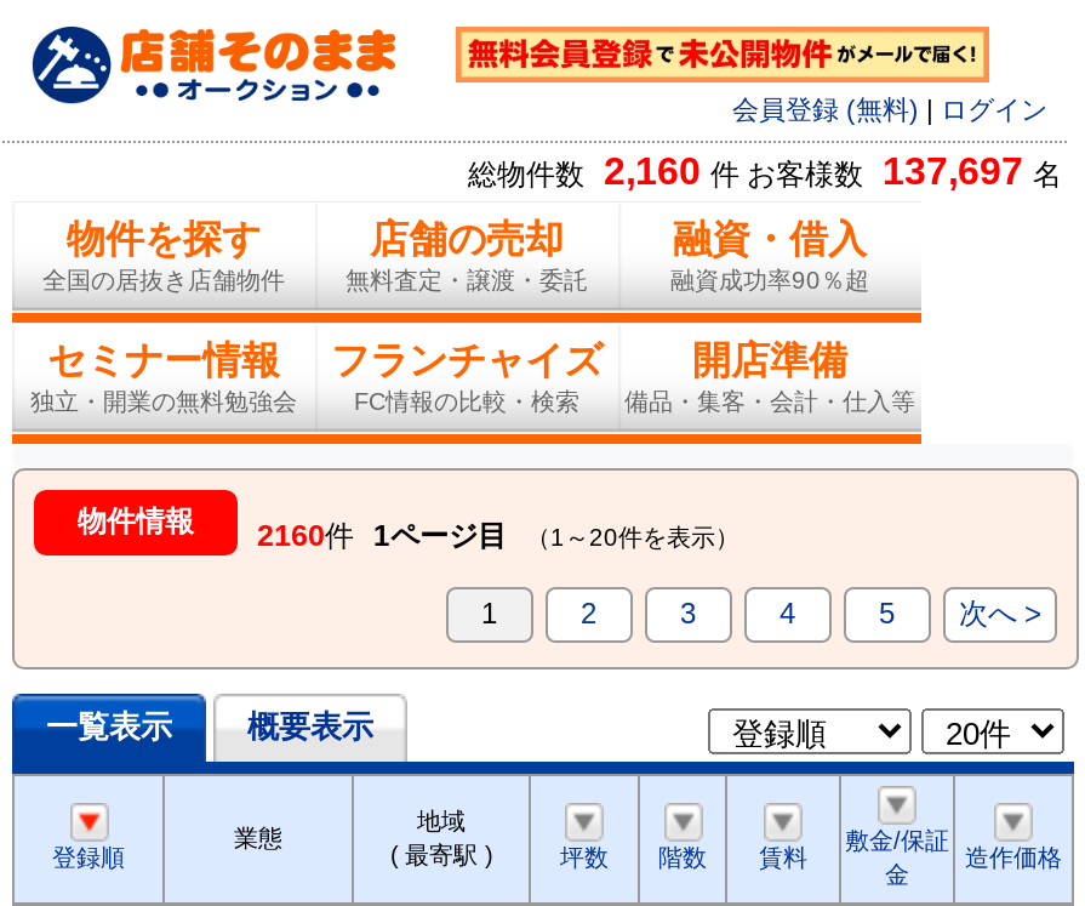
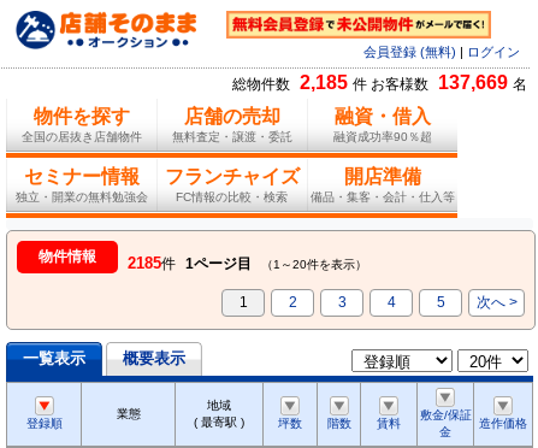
- 総物件数 2,160 件 お客様数 137,697 名
+ 総物件数 2,185 件 お客様数 137,669 名

- 物件情報 2160件 1ページ目 （1～20件を表示）
+ 物件情報 2185件 1ページ目 （1～20件を表示）
